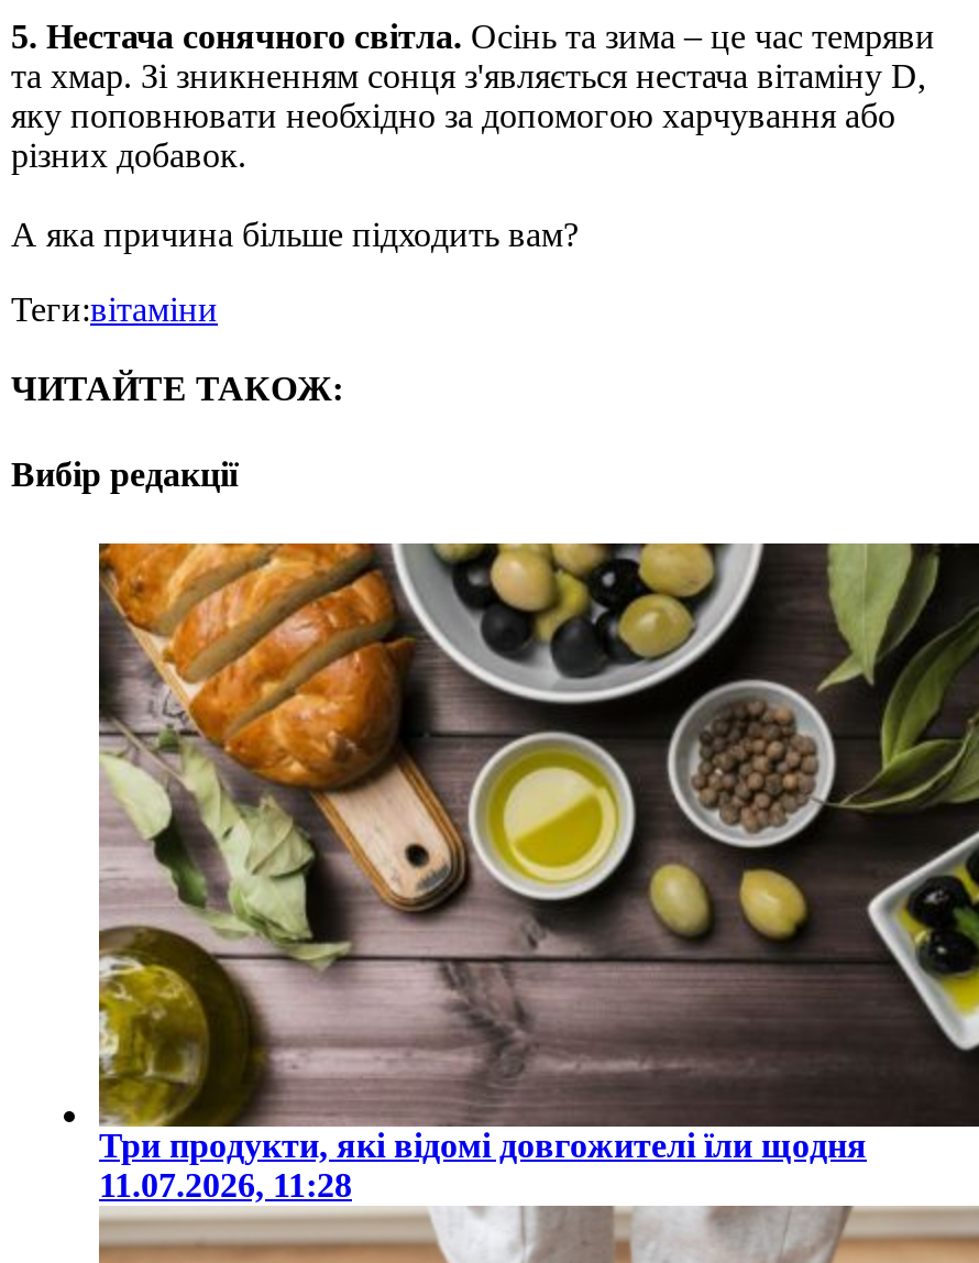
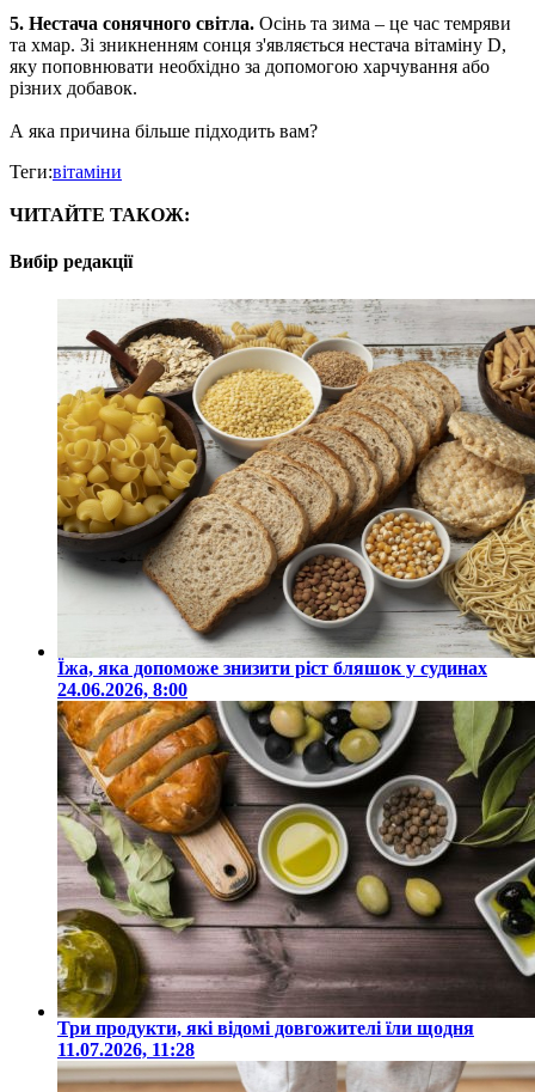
+ [image]
+ Їжа, яка допоможе знизити ріст бляшок у судинах
+ 24.06.2026, 8:00
